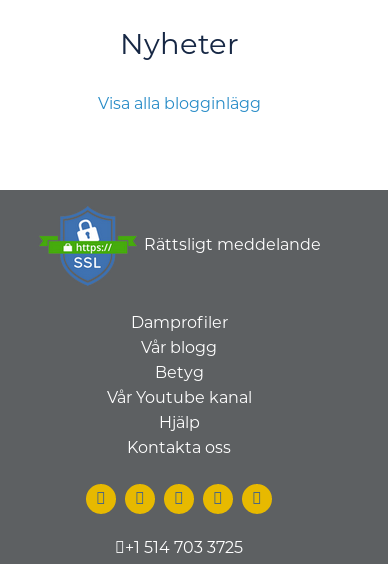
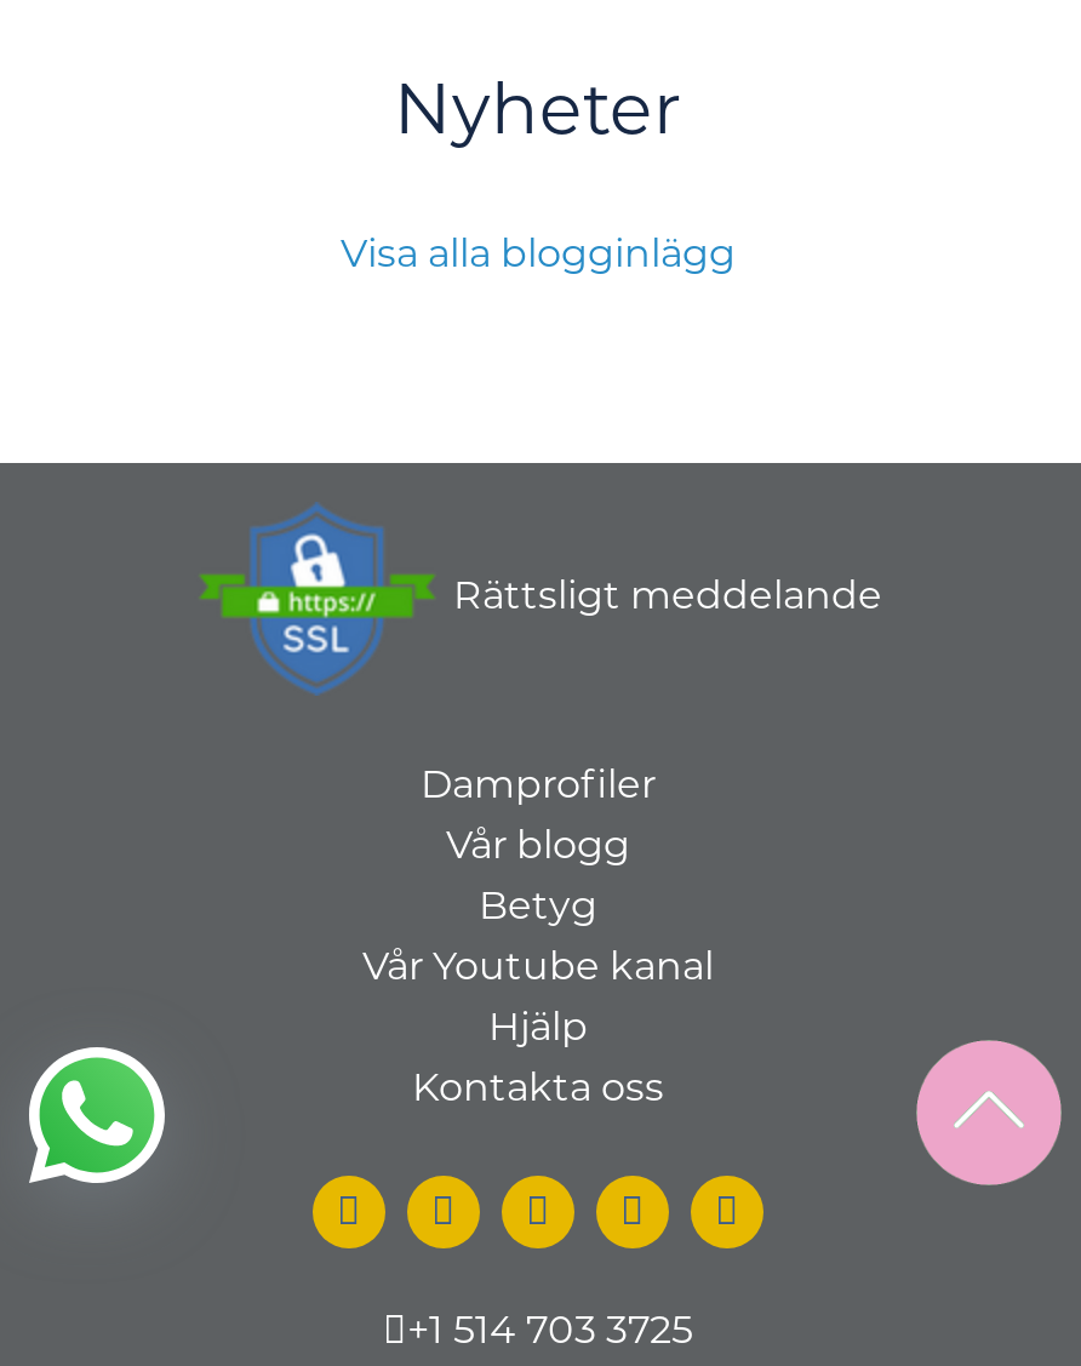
+ [image]

+ [image]
